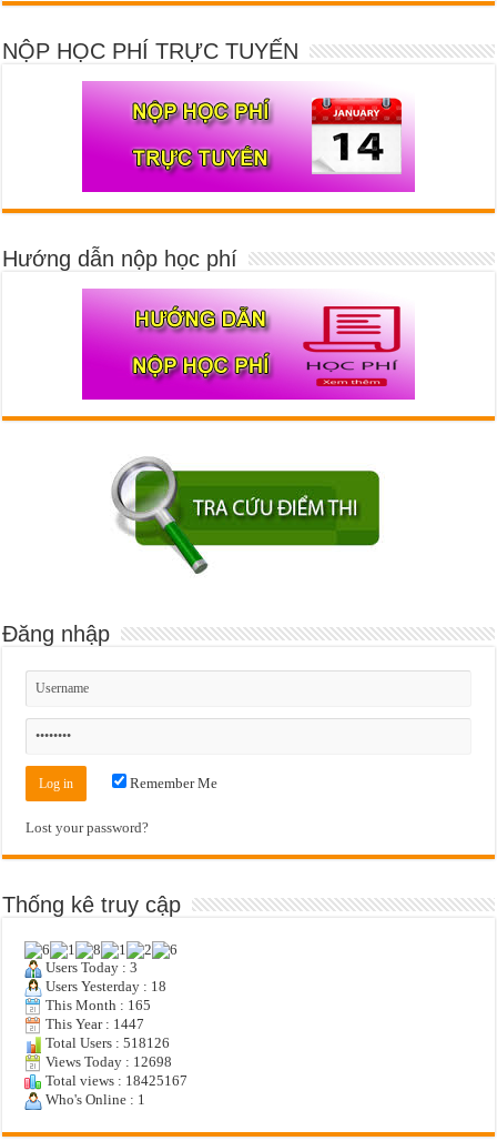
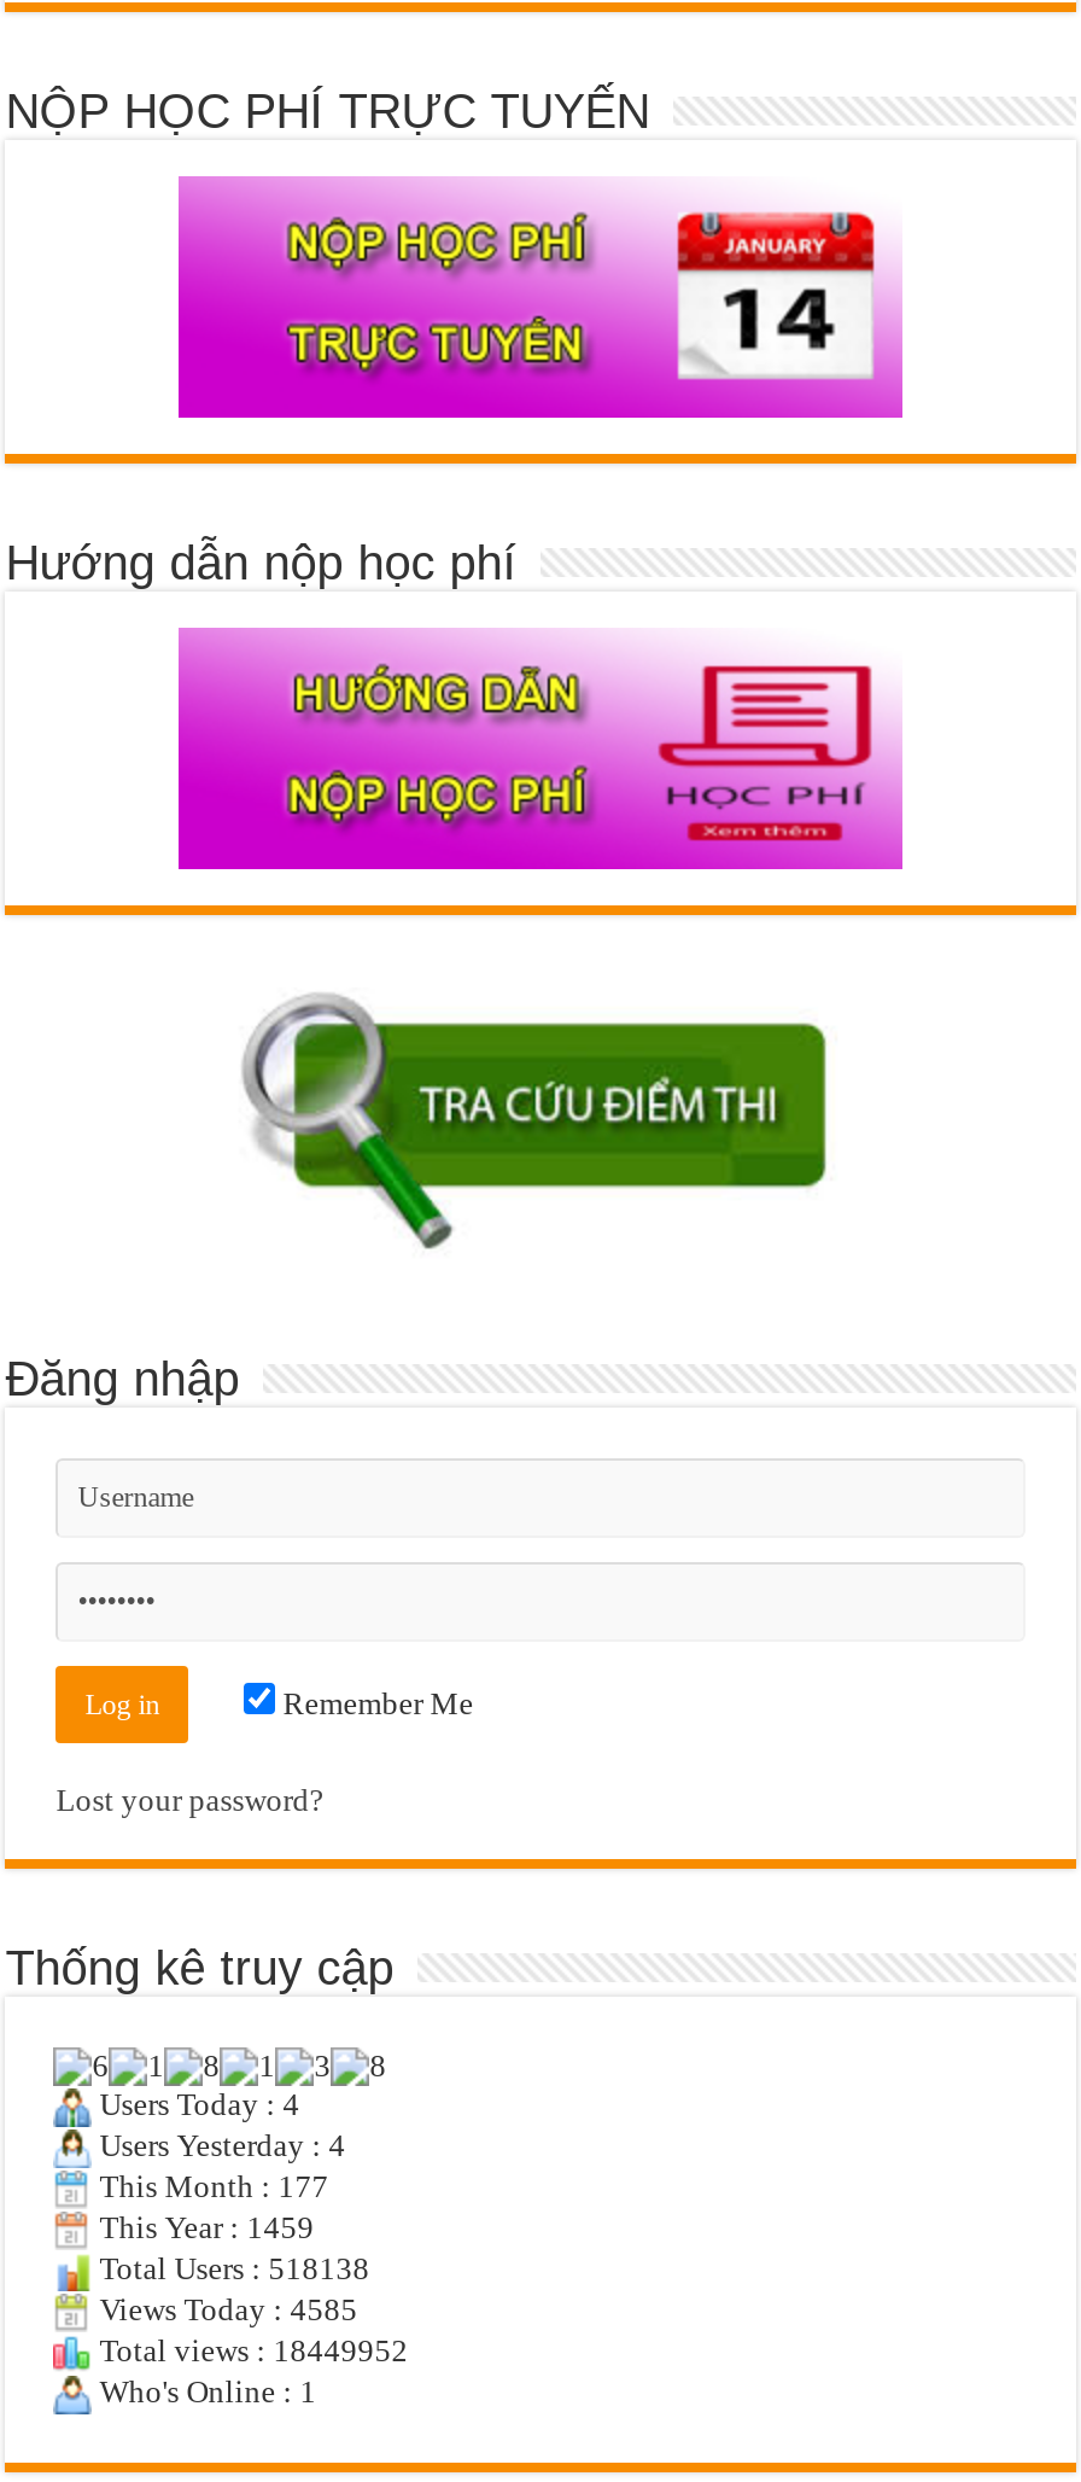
- Users Today : 3
+ Users Today : 4

- Users Yesterday : 18
+ Users Yesterday : 4

- This Month : 165
+ This Month : 177

- This Year : 1447
+ This Year : 1459

- Total Users : 518126
+ Total Users : 518138

- Views Today : 12698
+ Views Today : 4585

- Total views : 18425167
+ Total views : 18449952
